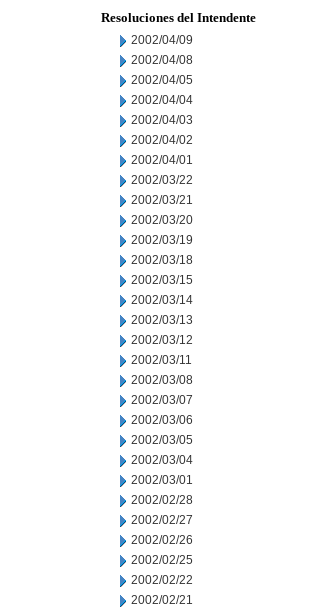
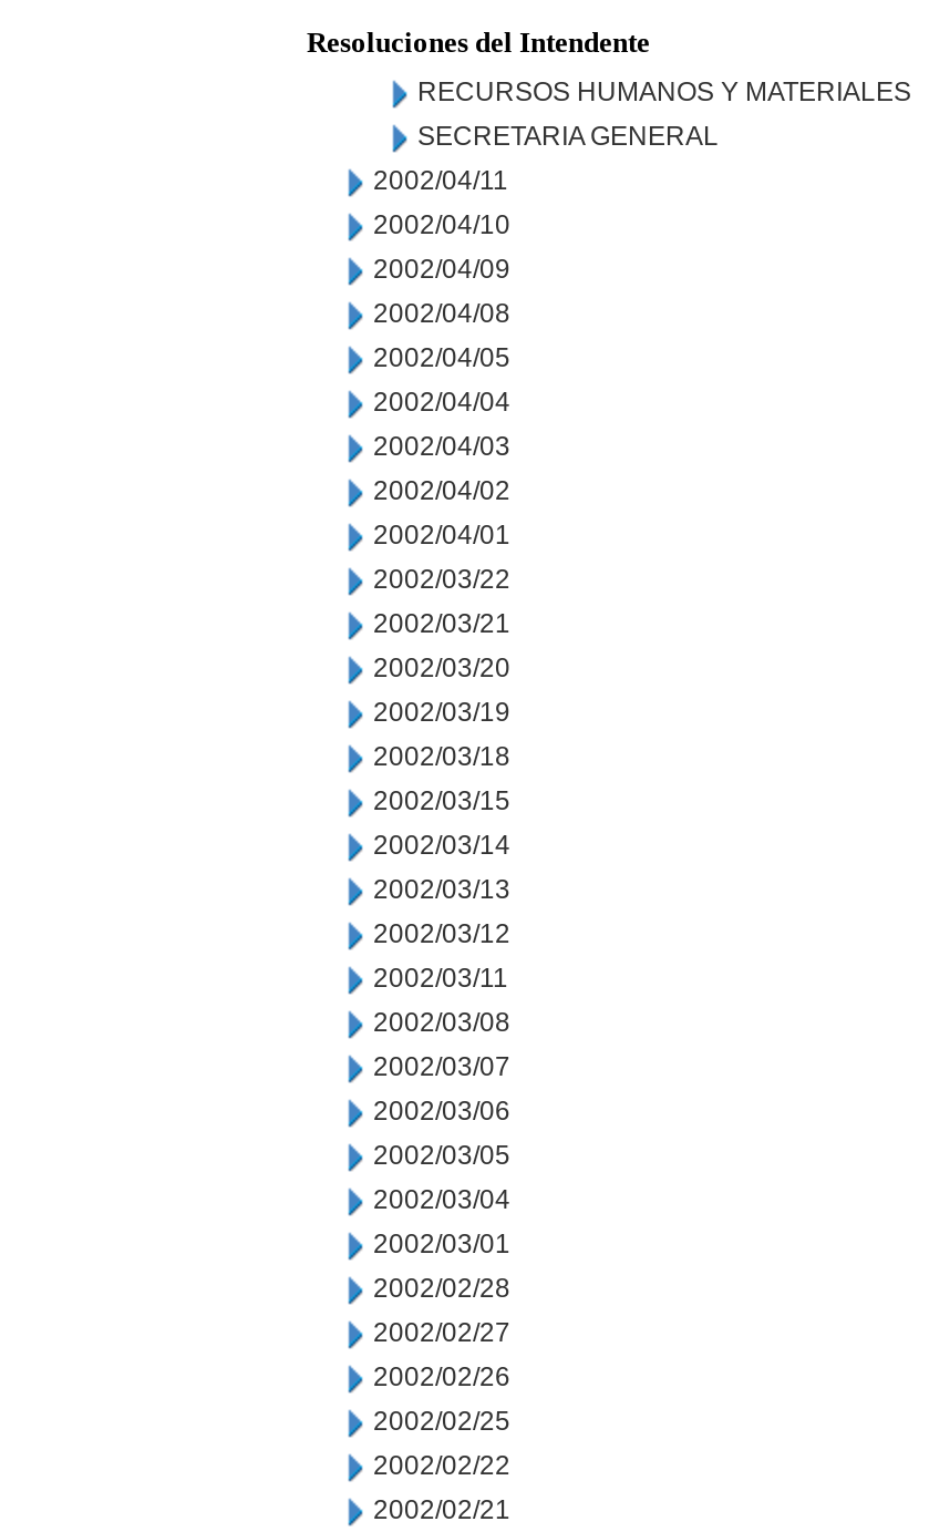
+ RECURSOS HUMANOS Y MATERIALES
+ SECRETARIA GENERAL
+ 2002/04/11
+ 2002/04/10
